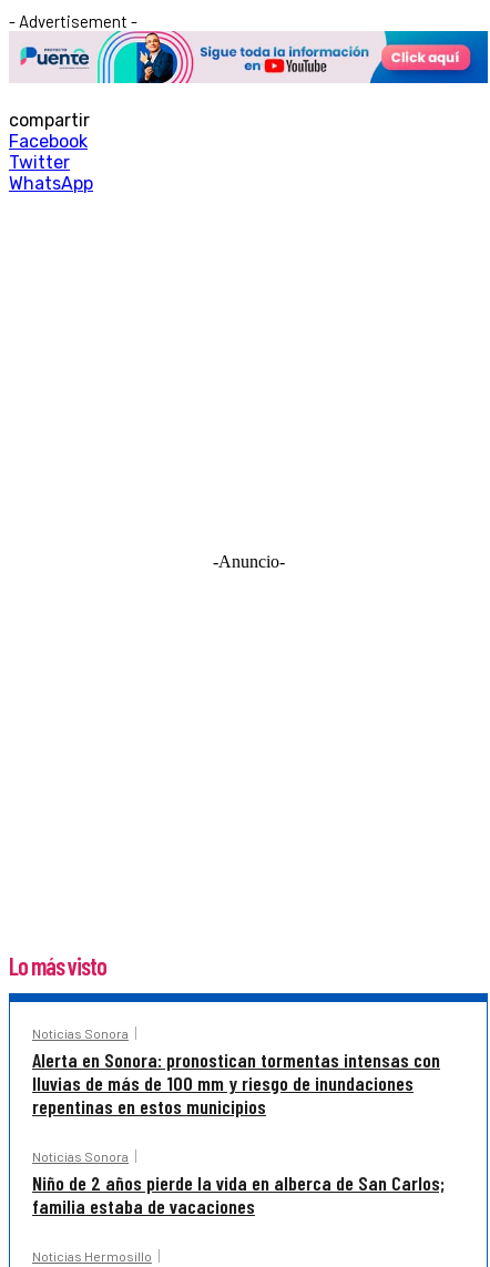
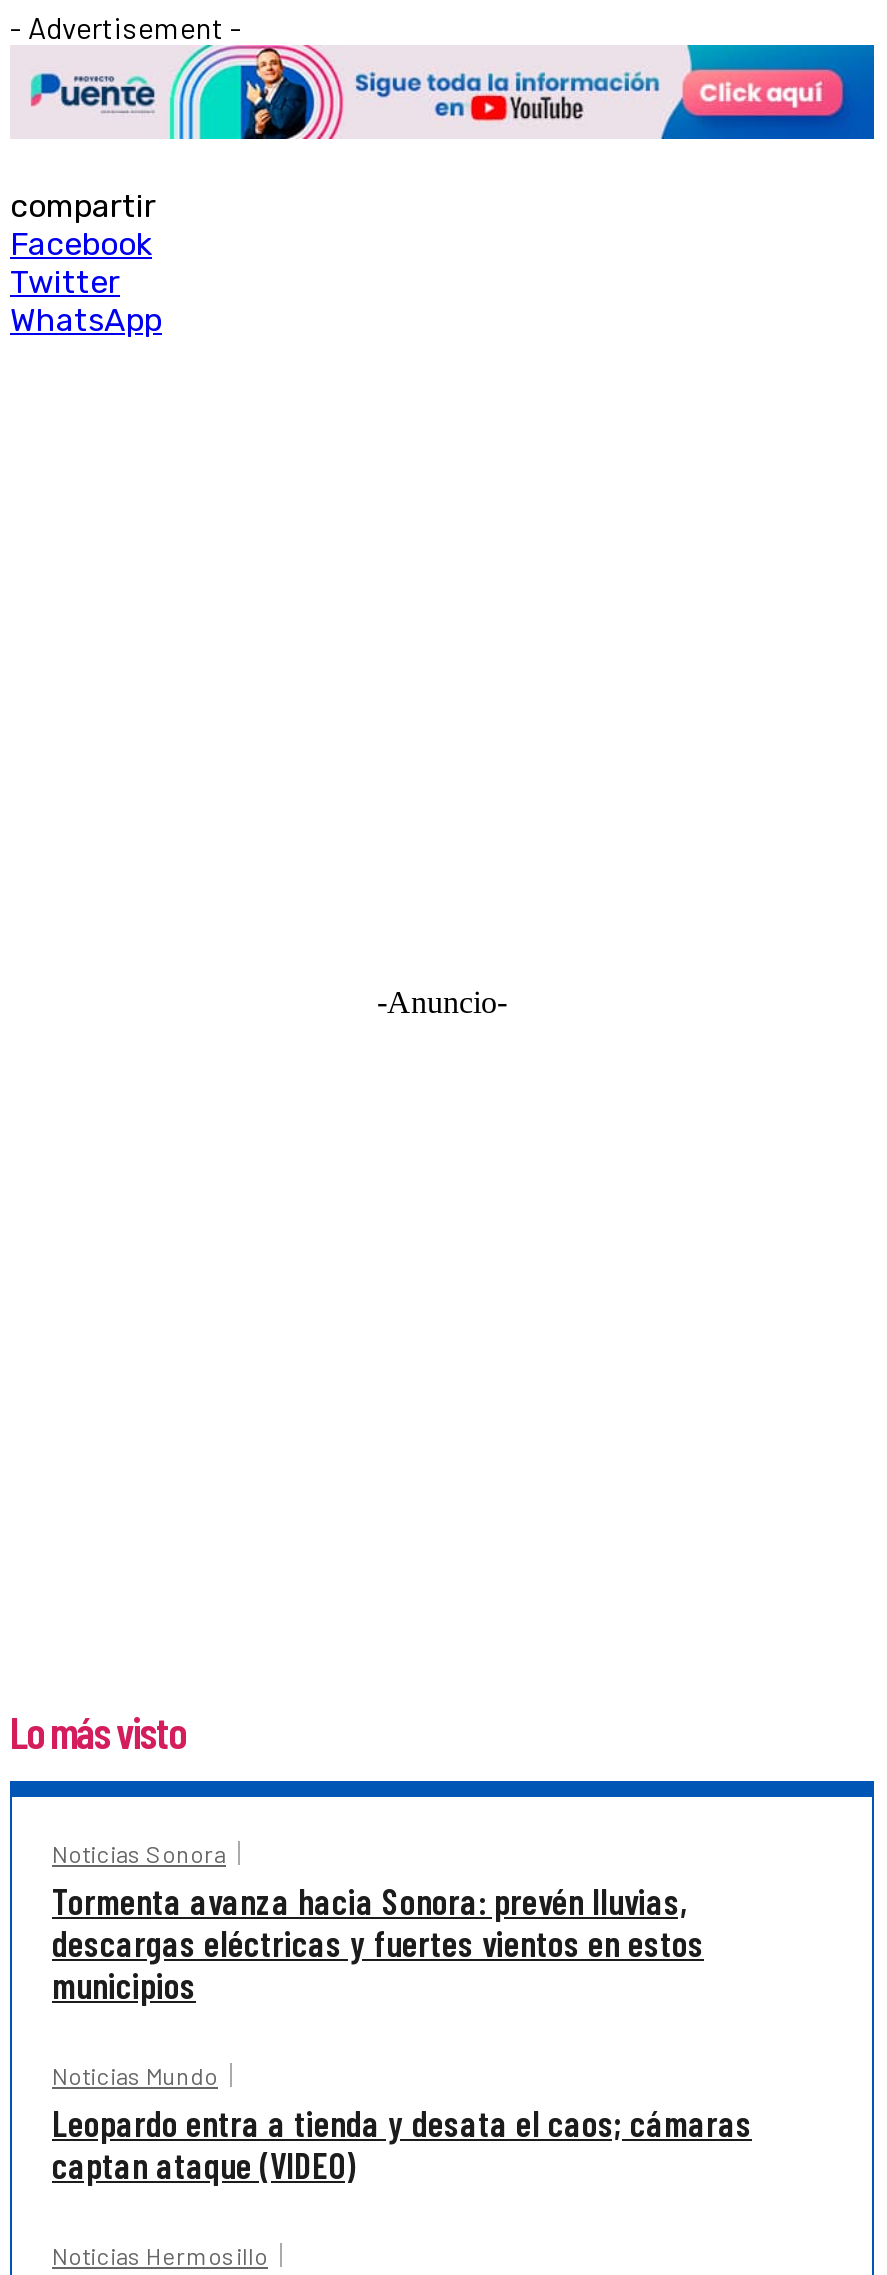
- Alerta en Sonora: pronostican tormentas intensas con
- lluvias de más de 100 mm y riesgo de inundaciones
- repentinas en estos municipios
+ Tormenta avanza hacia Sonora: prevén lluvias,
+ descargas eléctricas y fuertes vientos en estos
+ municipios

- Noticias Sonora
- Niño de 2 años pierde la vida en alberca de San Carlos;
- familia estaba de vacaciones
+ Noticias Mundo
+ Leopardo entra a tienda y desata el caos; cámaras
+ captan ataque (VIDEO)
